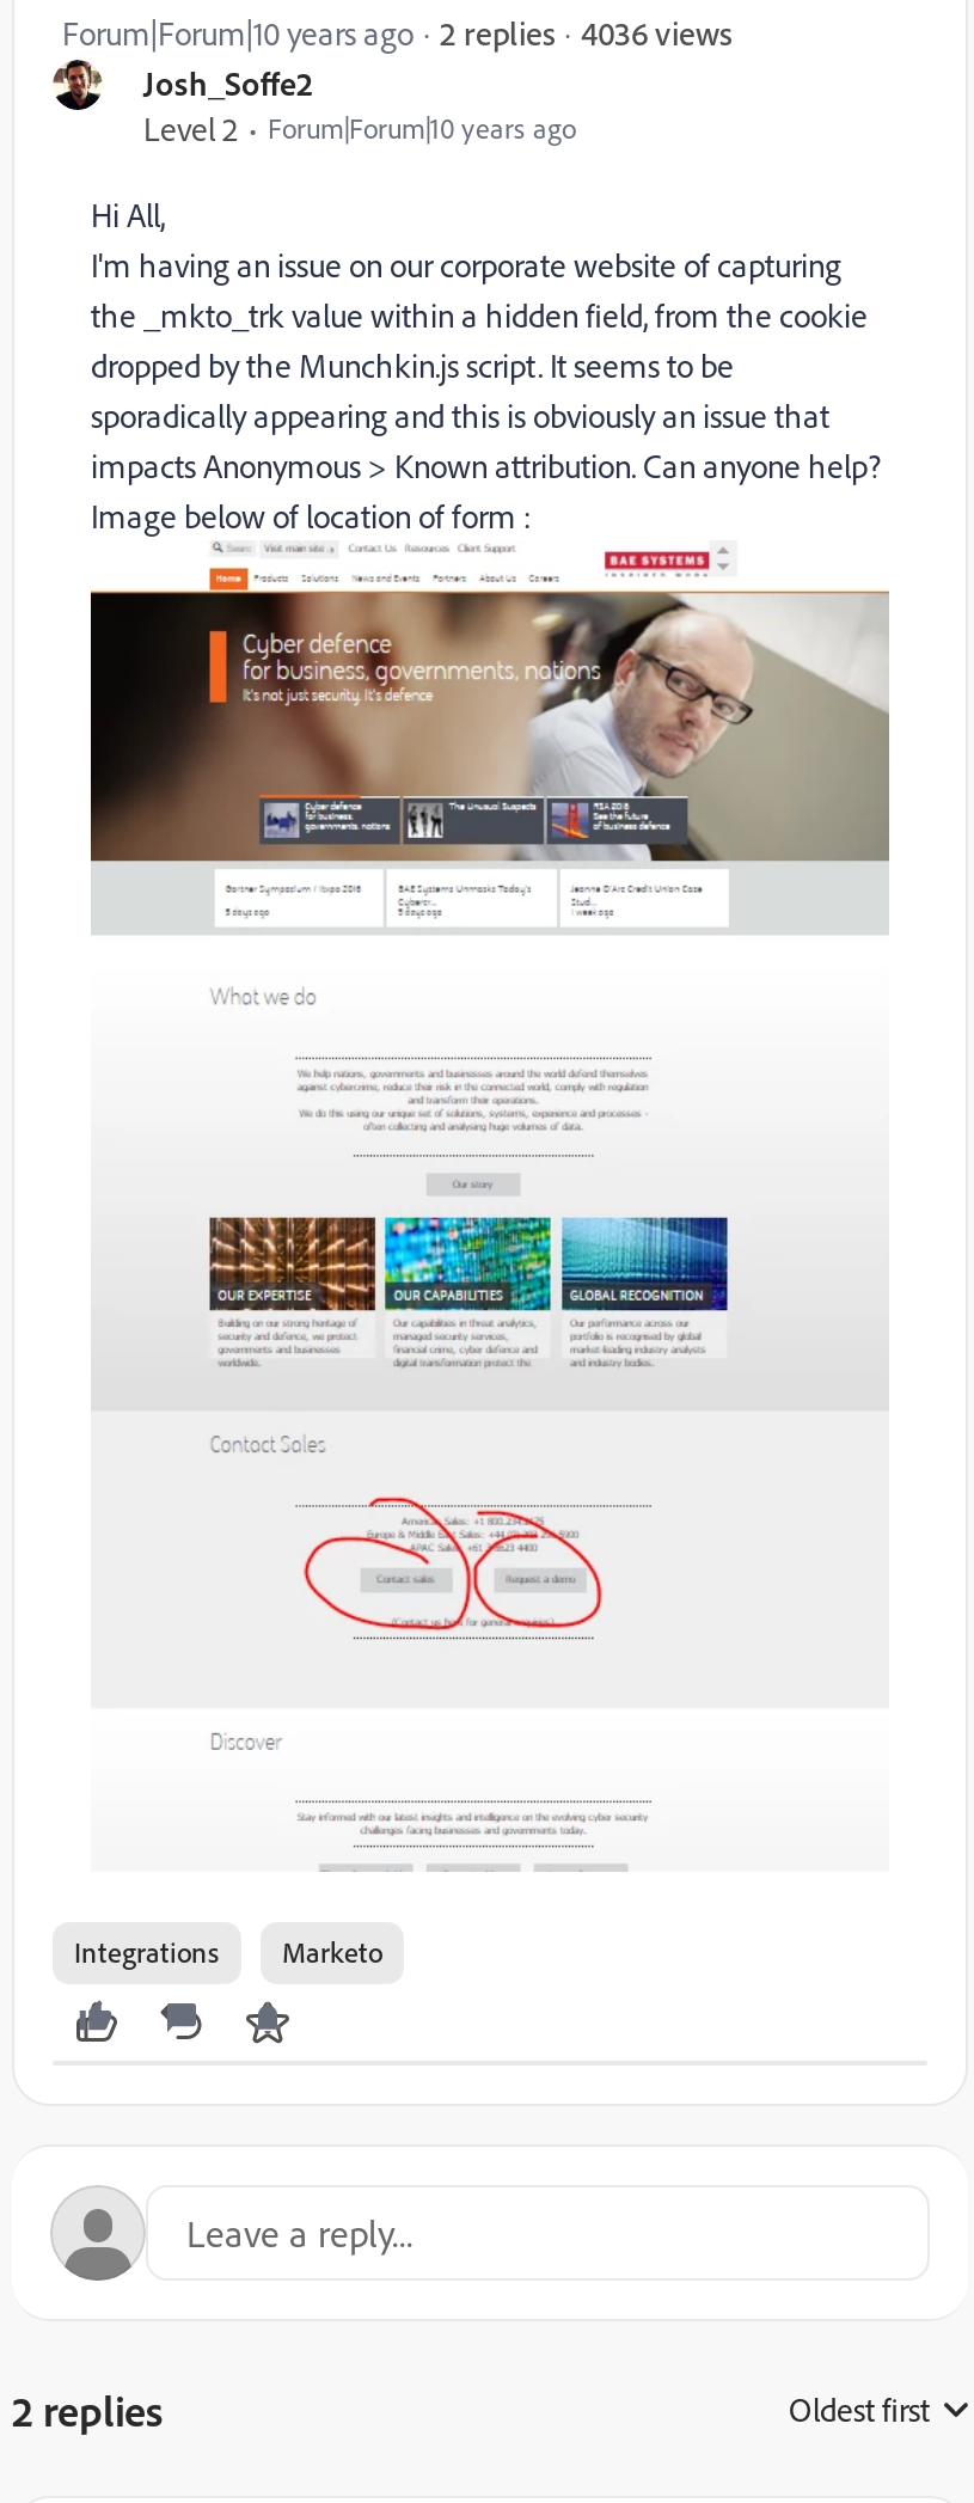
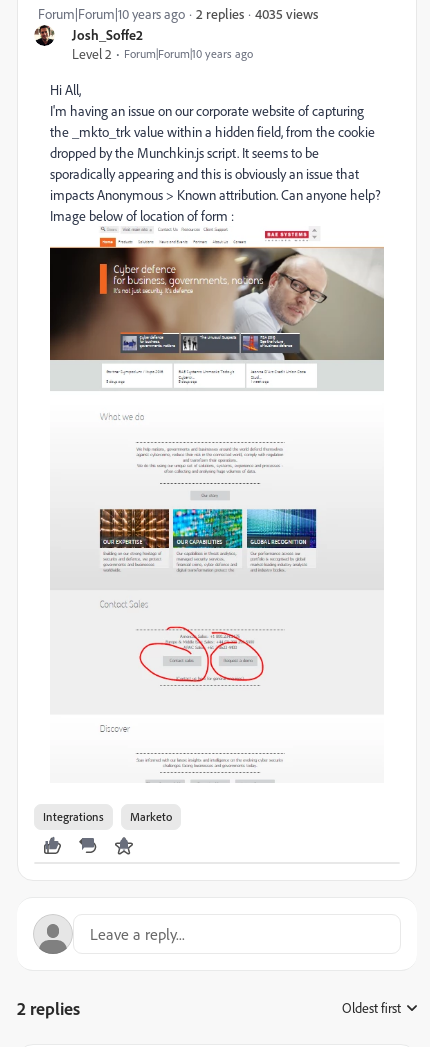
- 4036 views
+ 4035 views
